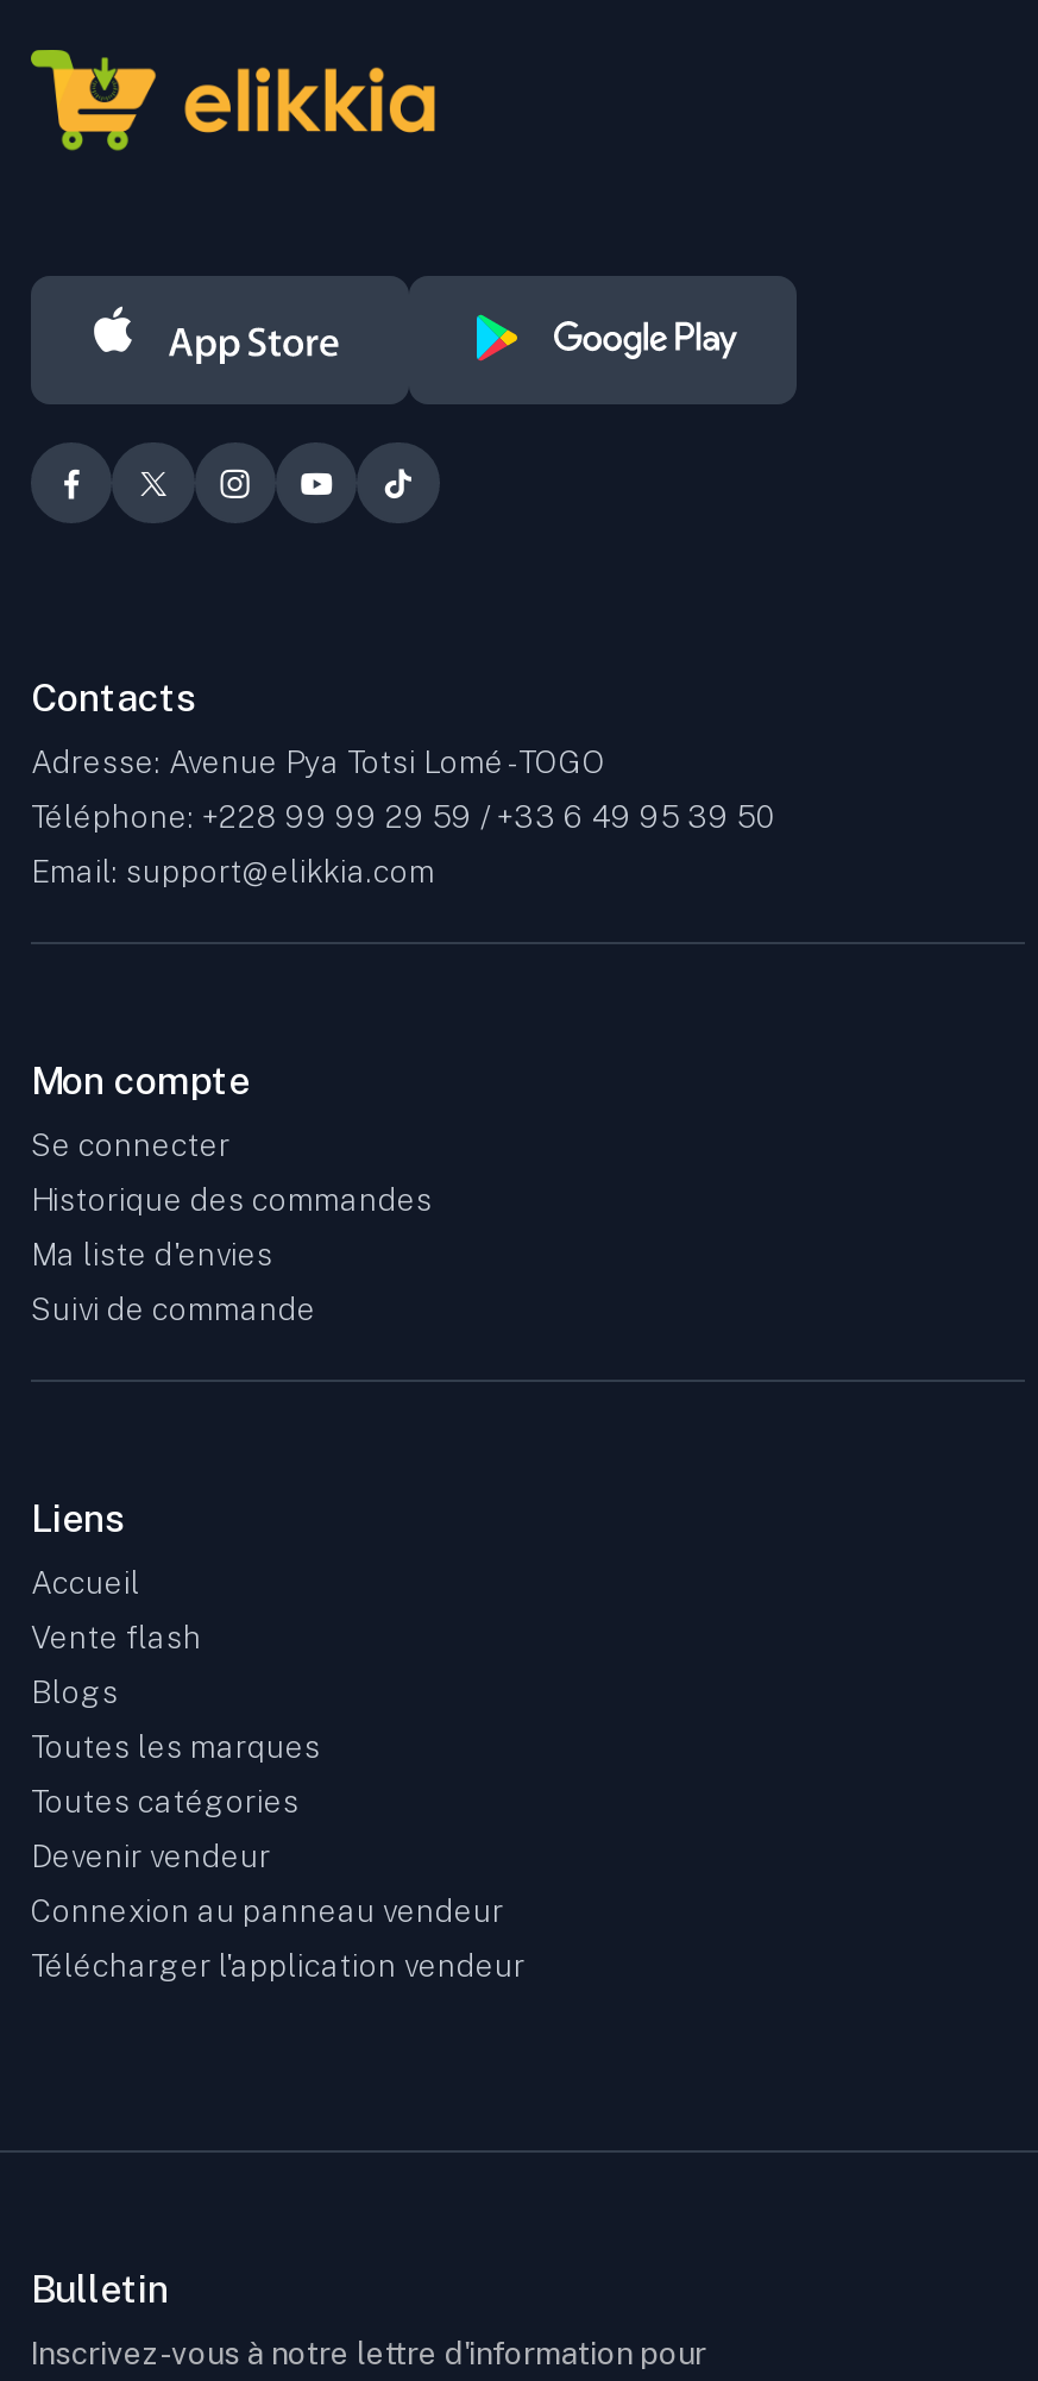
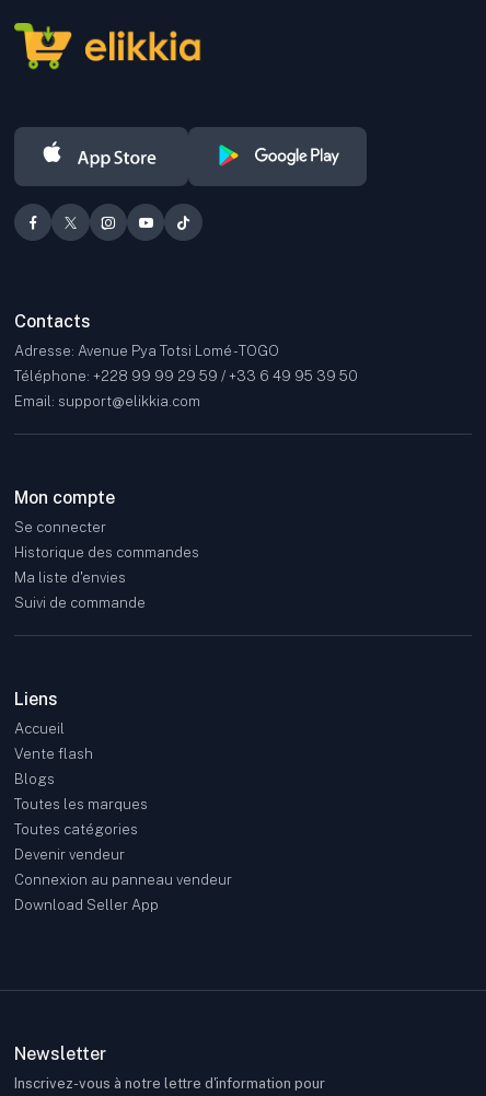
- Télécharger l'application vendeur
+ Download Seller App

- Bulletin
+ Newsletter
